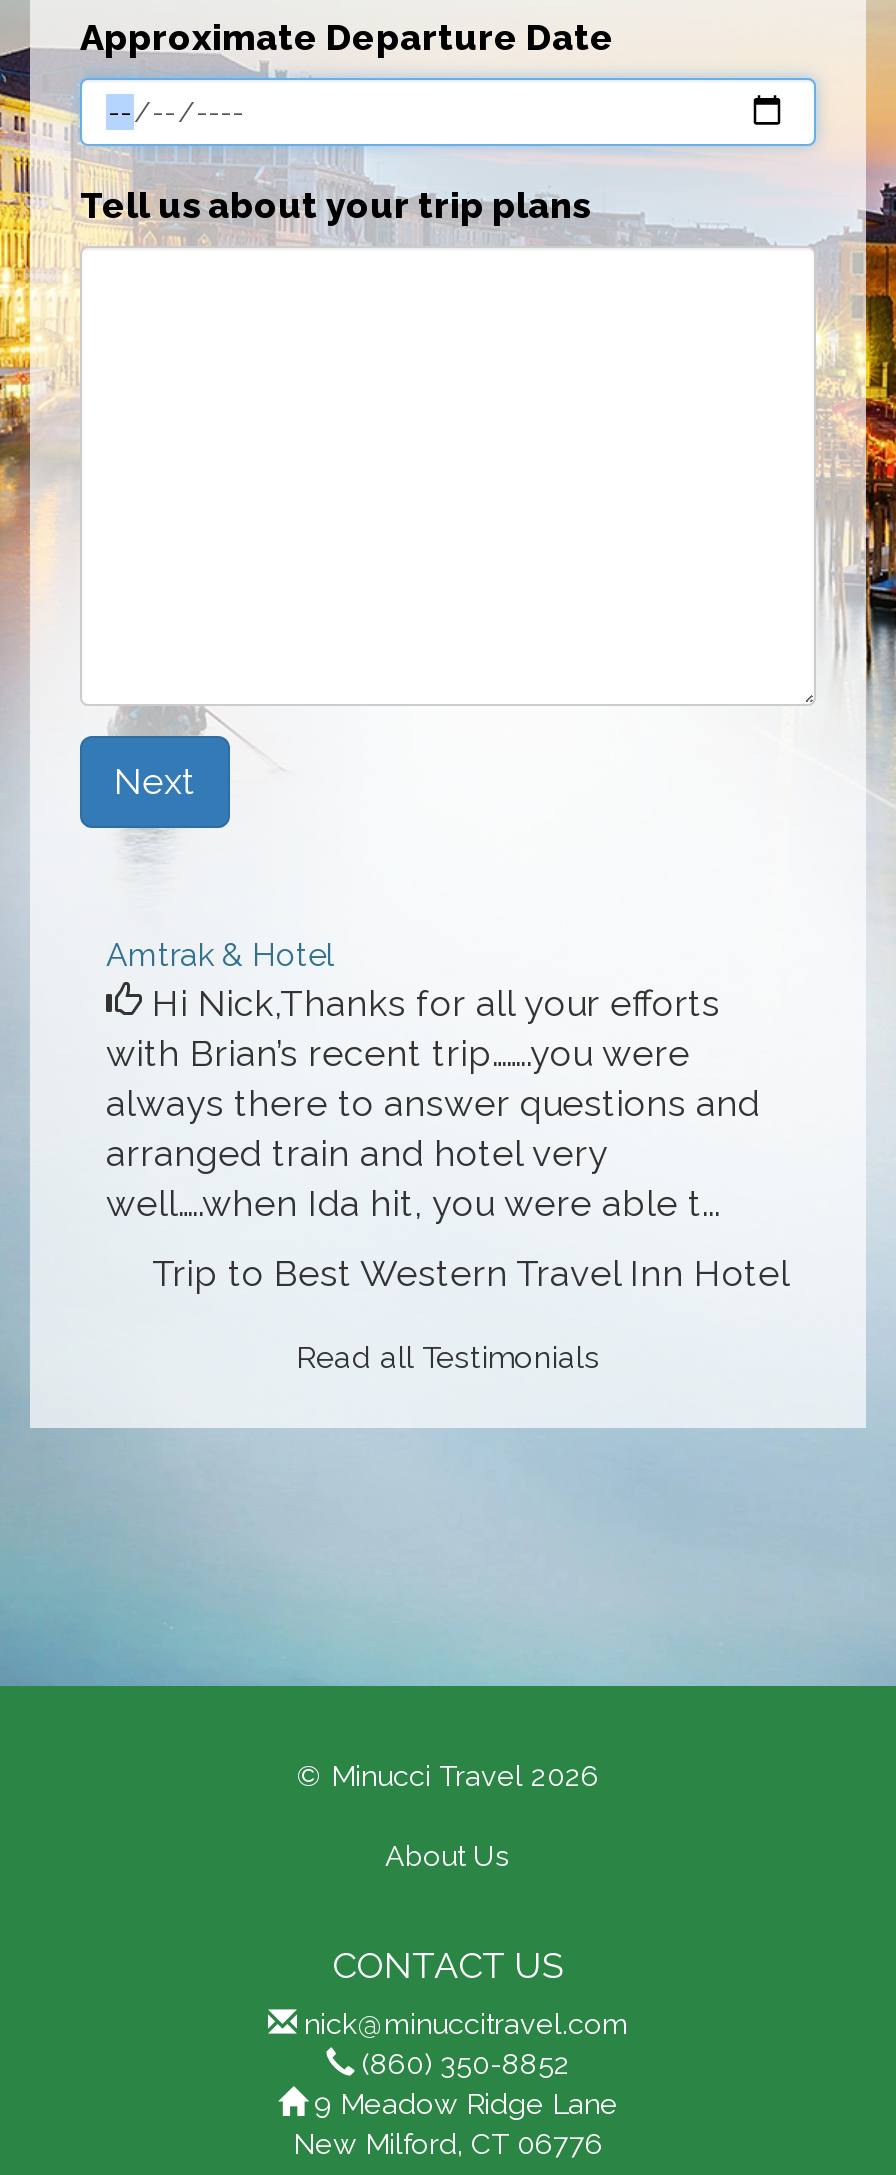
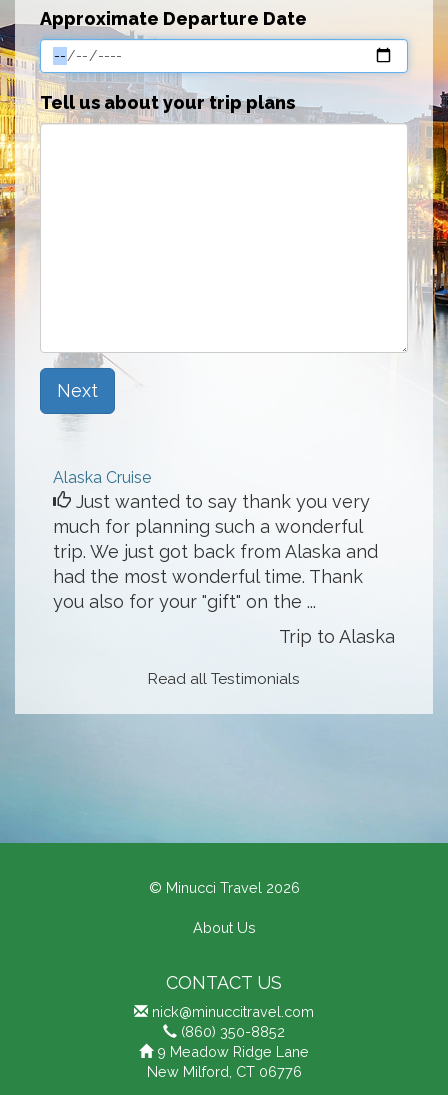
- Amtrak & Hotel
- Hi Nick,Thanks for all your efforts
- with Brian’s recent trip……..you were
- always there to answer questions and
- arranged train and hotel very
- well…..when Ida hit, you were able t...
+ Alaska Cruise
+ Just wanted to say thank you very
+ much for planning such a wonderful
+ trip. We just got back from Alaska and
+ had the most wonderful time. Thank
+ you also for your "gift" on the ...

- Trip to Best Western Travel Inn Hotel
+ Trip to Alaska
